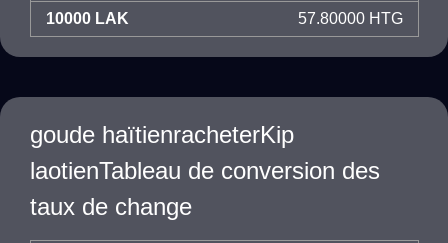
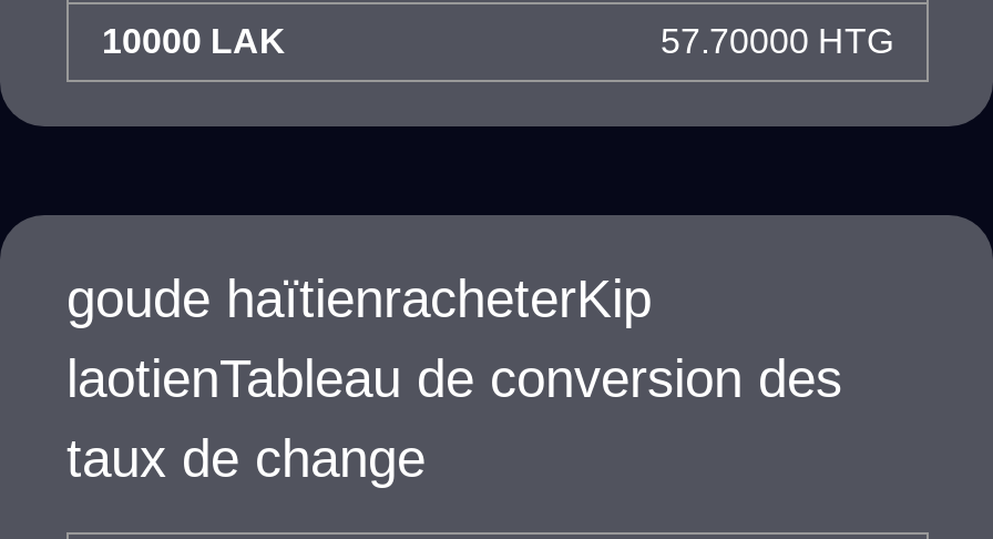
- 57.80000 HTG
+ 57.70000 HTG
